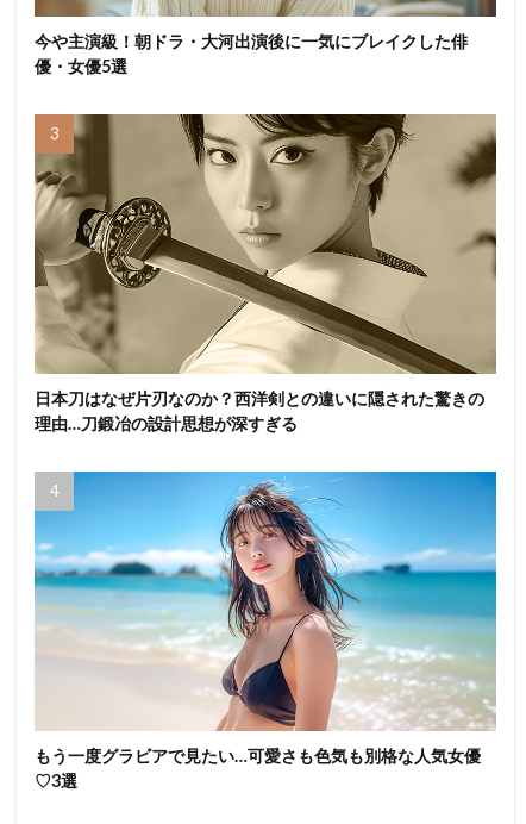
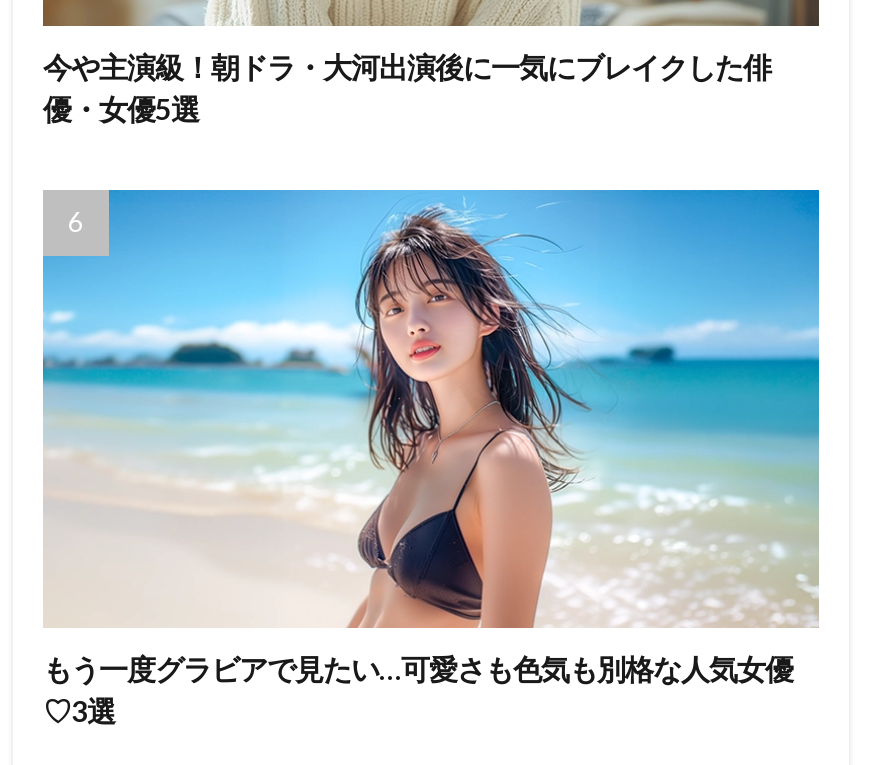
- [image]
- 日本刀はなぜ片刃なのか？西洋剣との違いに隠された驚きの
- 理由…刀鍛冶の設計思想が深すぎる
